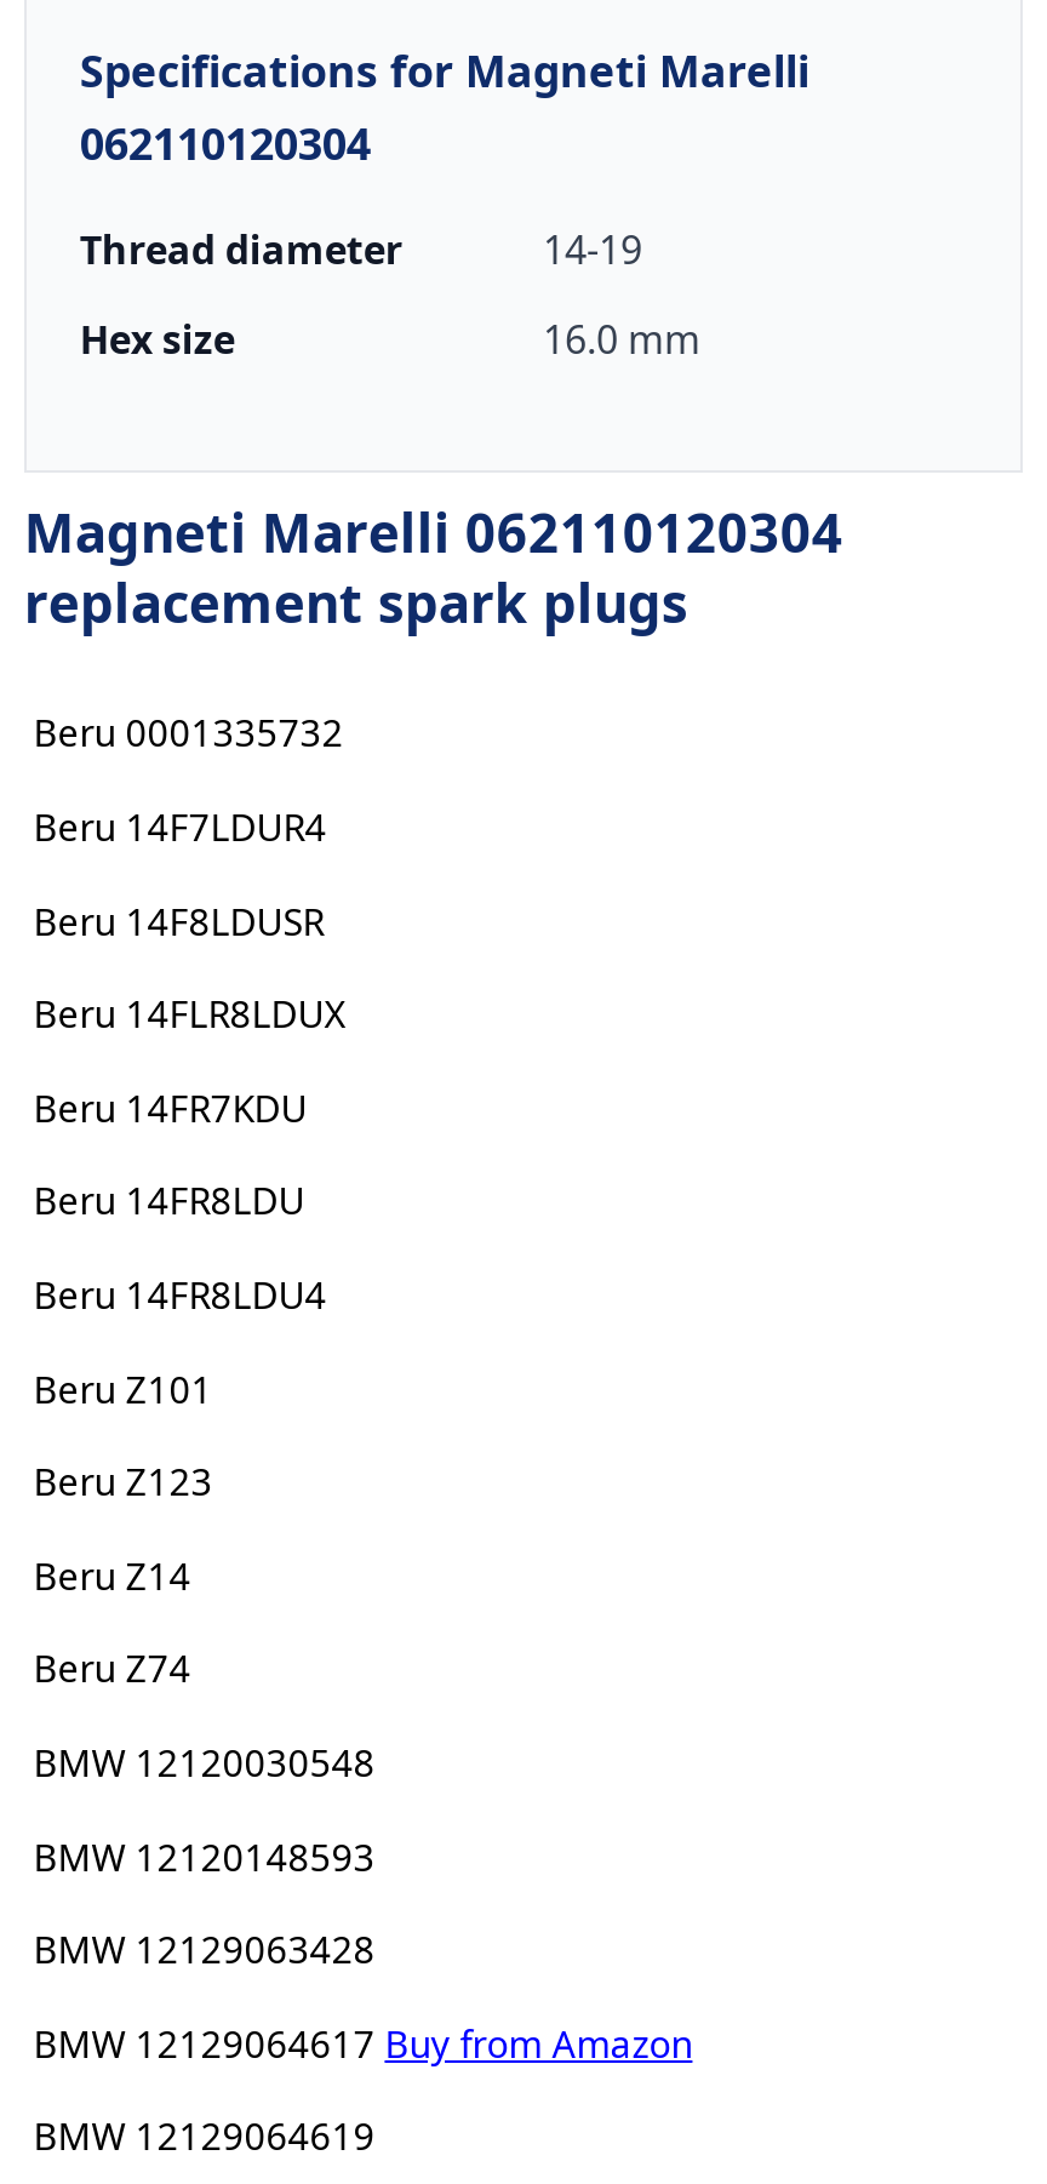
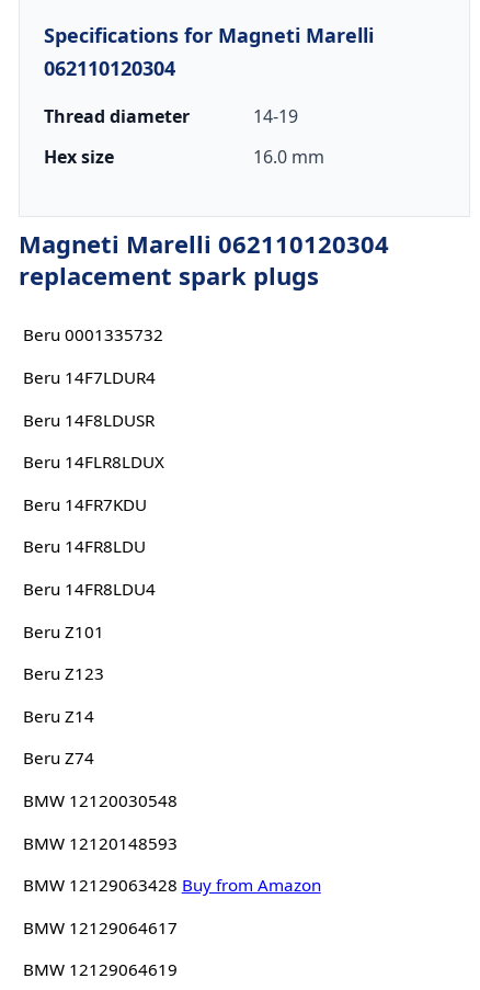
- BMW 12129063428
+ BMW 12129063428 Buy from Amazon

- BMW 12129064617 Buy from Amazon
+ BMW 12129064617
